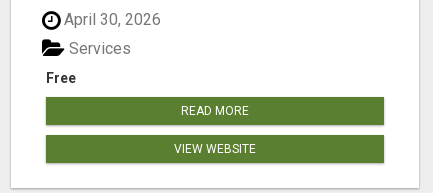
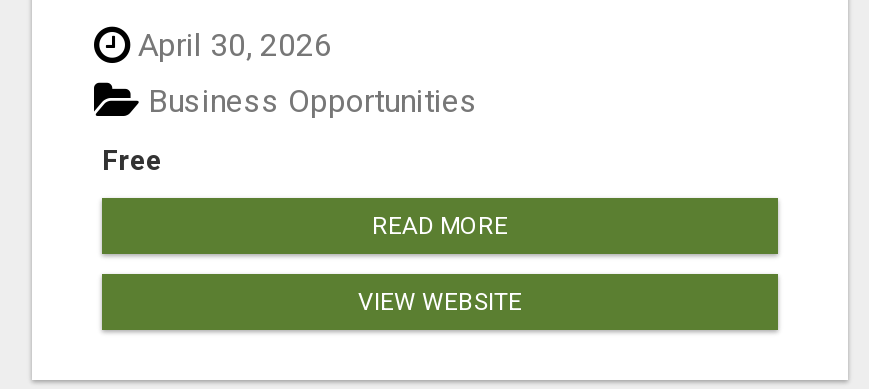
- Services
+ Business Opportunities
